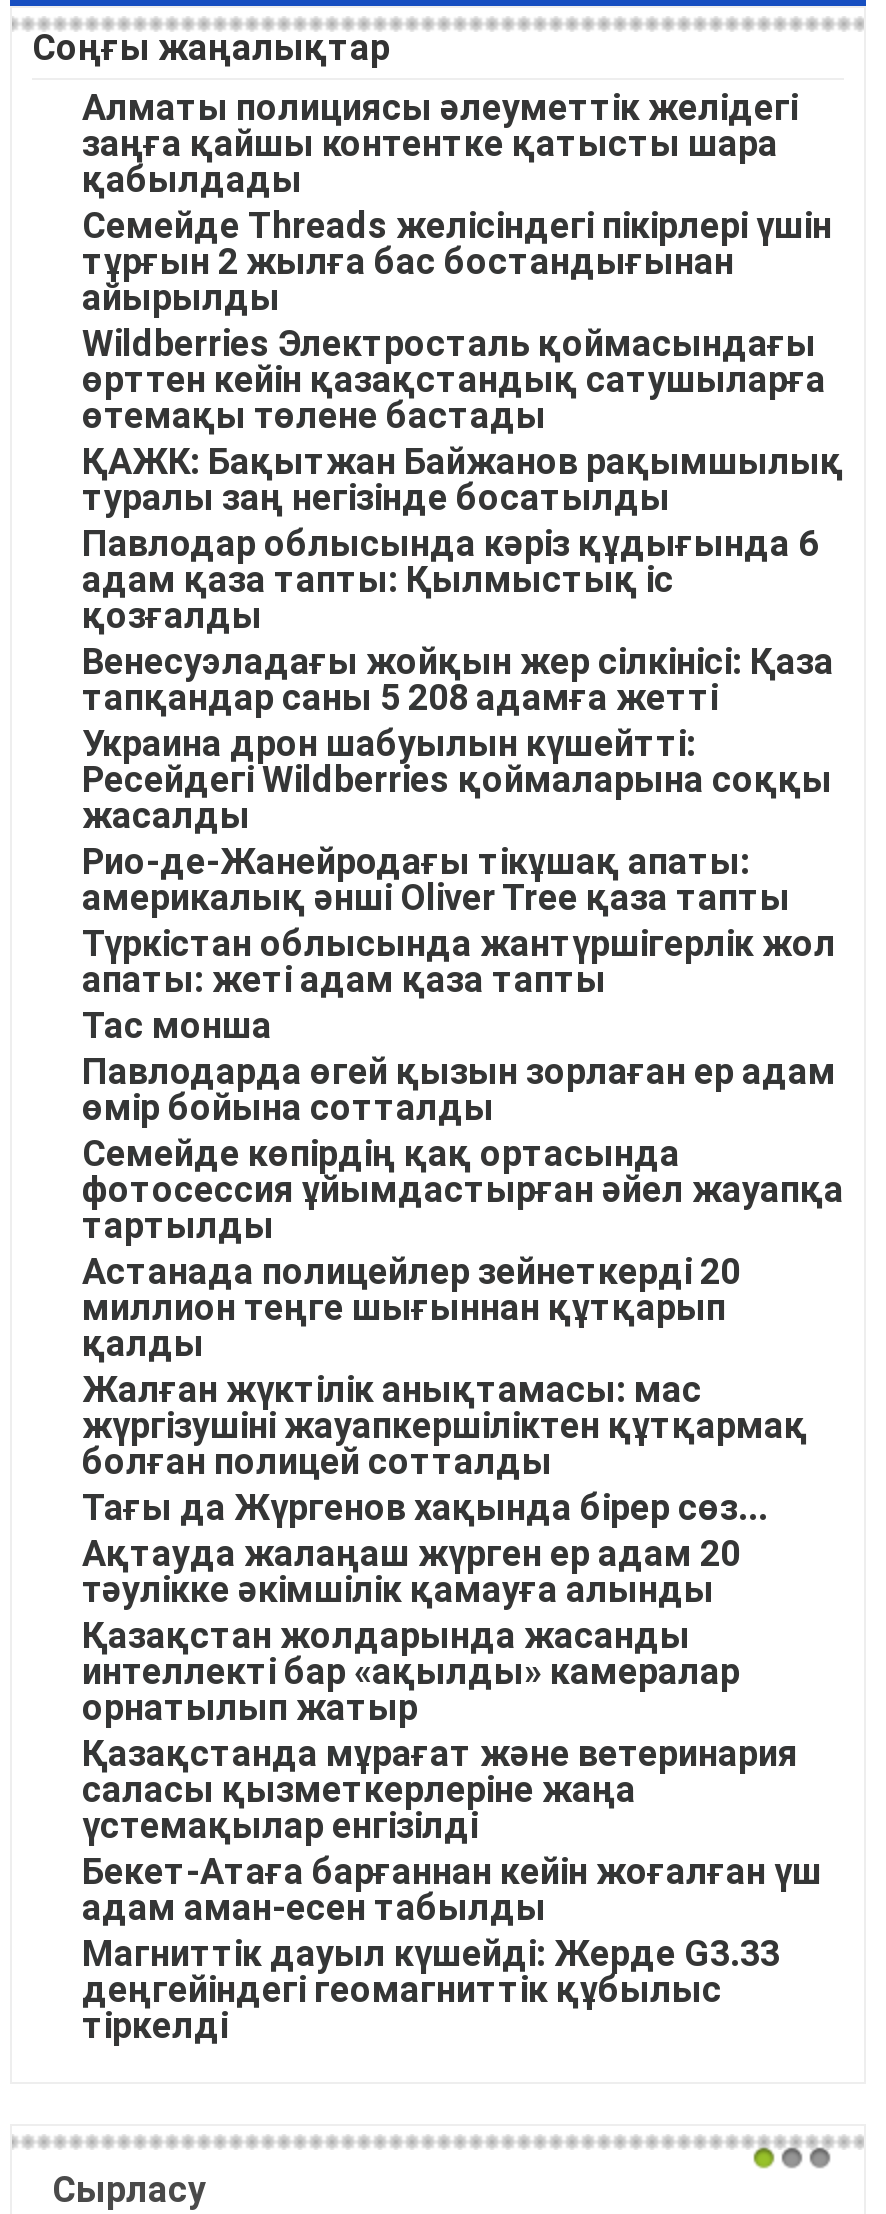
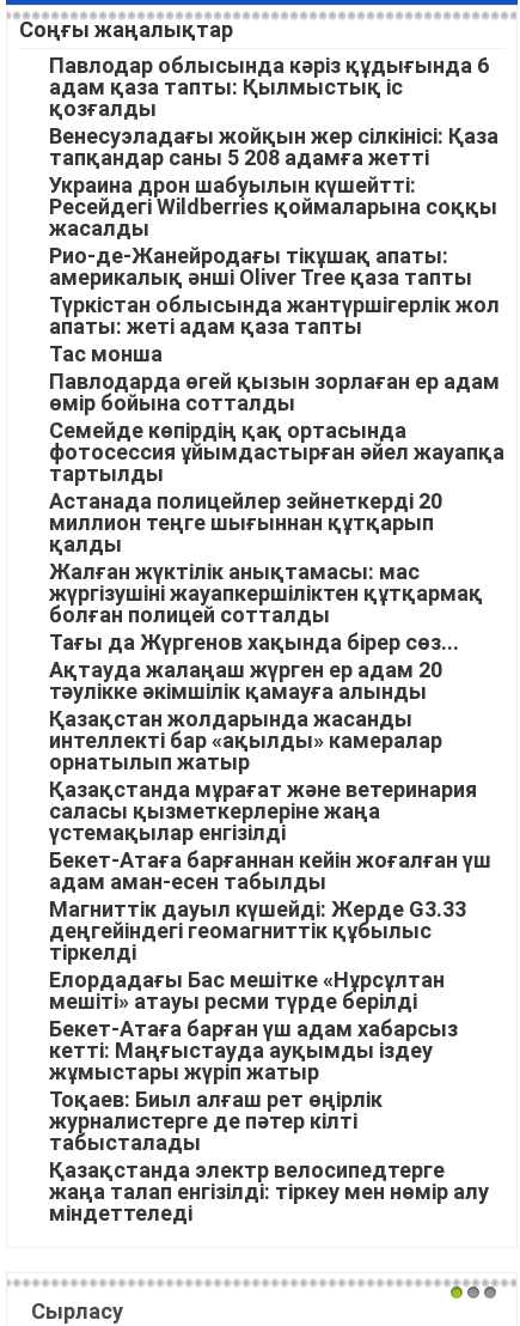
- Алматы полициясы әлеуметтік желідегі
- заңға қайшы контентке қатысты шара
- қабылдады
- Семейде Threads желісіндегі пікірлері үшін
- тұрғын 2 жылға бас бостандығынан
- айырылды
- Wildberries Электросталь қоймасындағы
- өрттен кейін қазақстандық сатушыларға
- өтемақы төлене бастады
- ҚАЖК: Бақытжан Байжанов рақымшылық
- туралы заң негізінде босатылды

moved up: Павлодар облысында кәріз құдығында 6 | адам қаза тапты: Қылмыстық іс | қозғалды | ... | деңгейіндегі геомагниттік құбылыс | тіркелді

+ Елордадағы Бас мешітке «Нұрсұлтан
+ мешіті» атауы ресми түрде берілді
+ Бекет-Атаға барған үш адам хабарсыз
+ кетті: Маңғыстауда ауқымды іздеу
+ жұмыстары жүріп жатыр
+ Тоқаев: Биыл алғаш рет өңірлік
+ журналистерге де пәтер кілті
+ табысталады
+ Қазақстанда электр велосипедтерге
+ жаңа талап енгізілді: тіркеу мен нөмір алу
+ міндеттеледі
